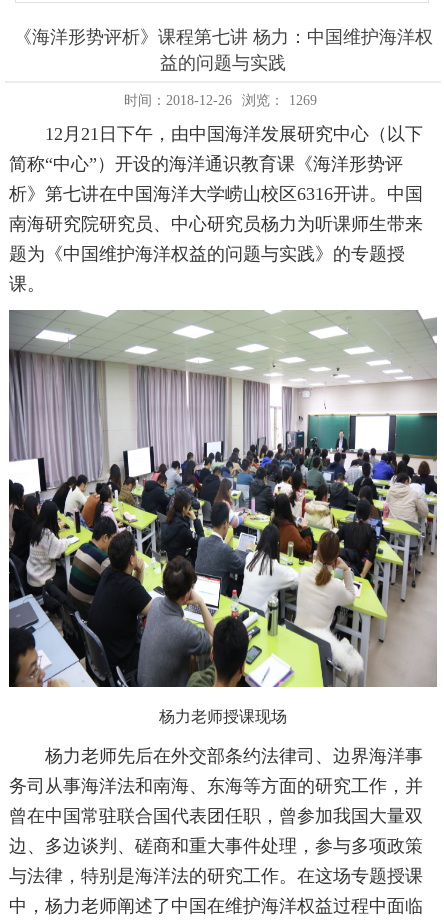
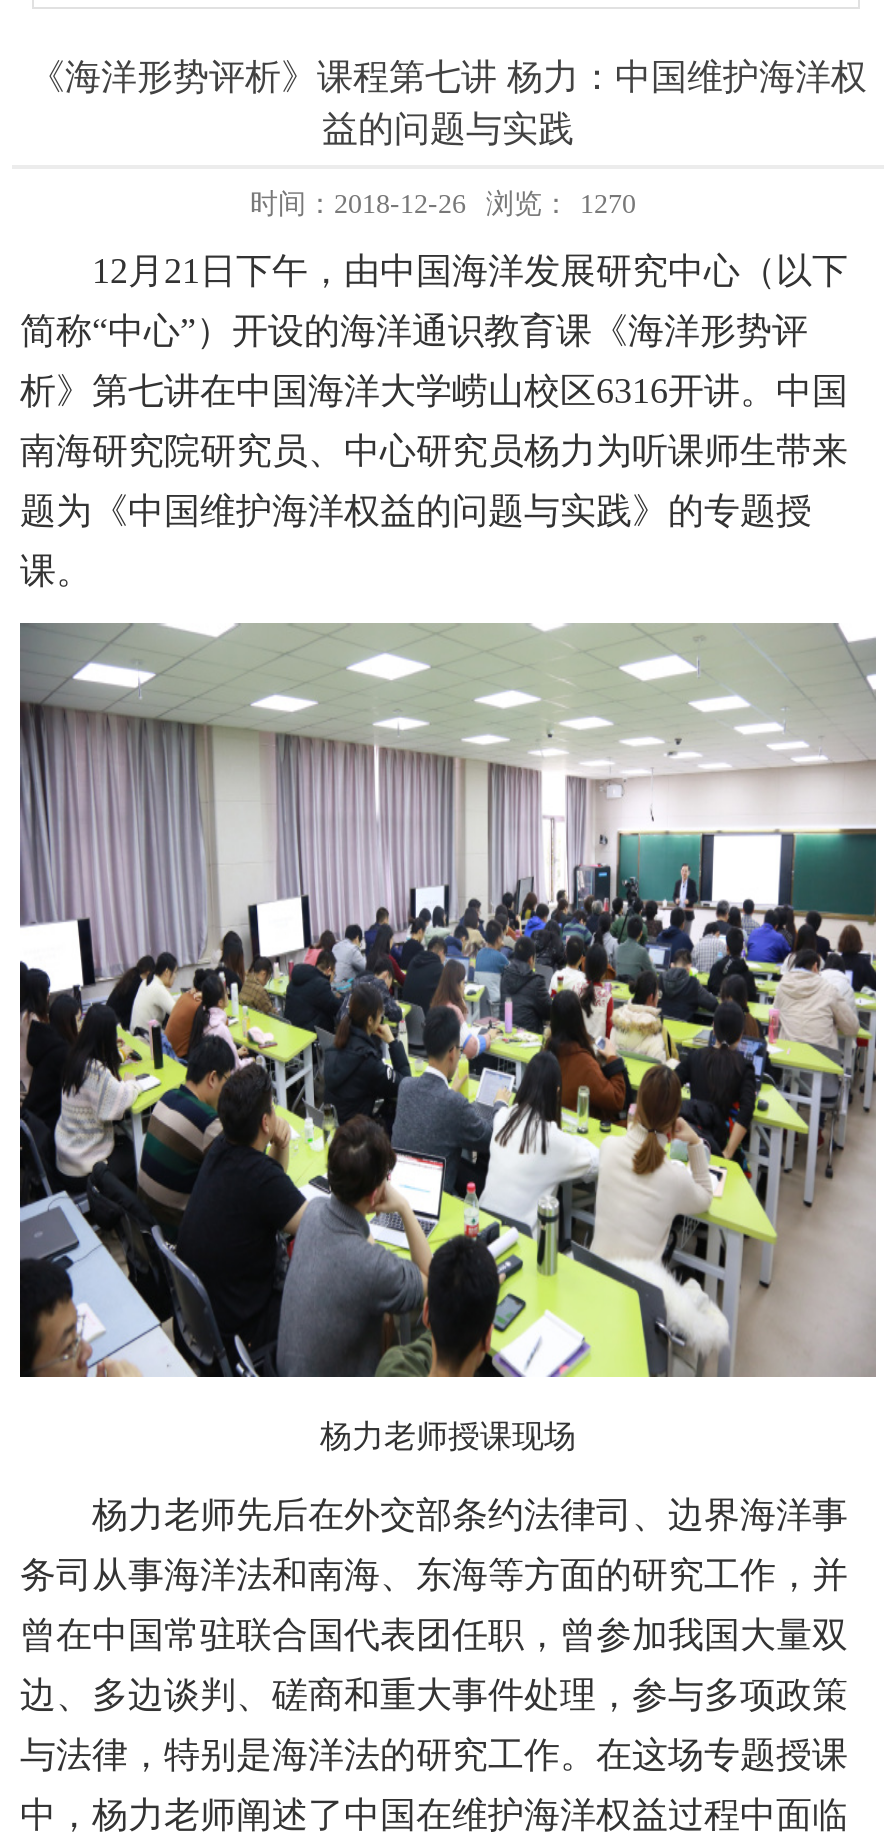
- 时间：2018-12-26 浏览： 1269
+ 时间：2018-12-26 浏览： 1270
